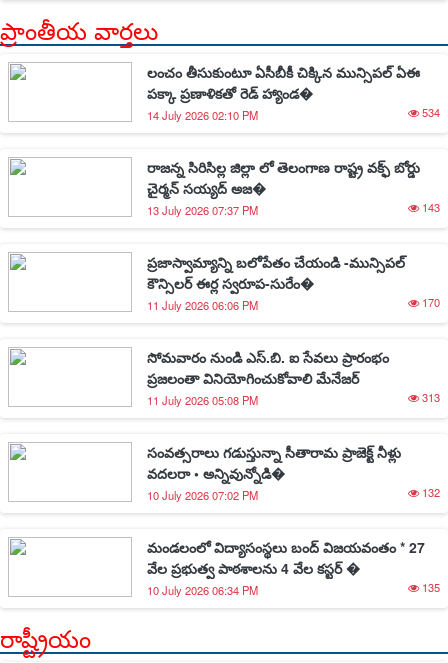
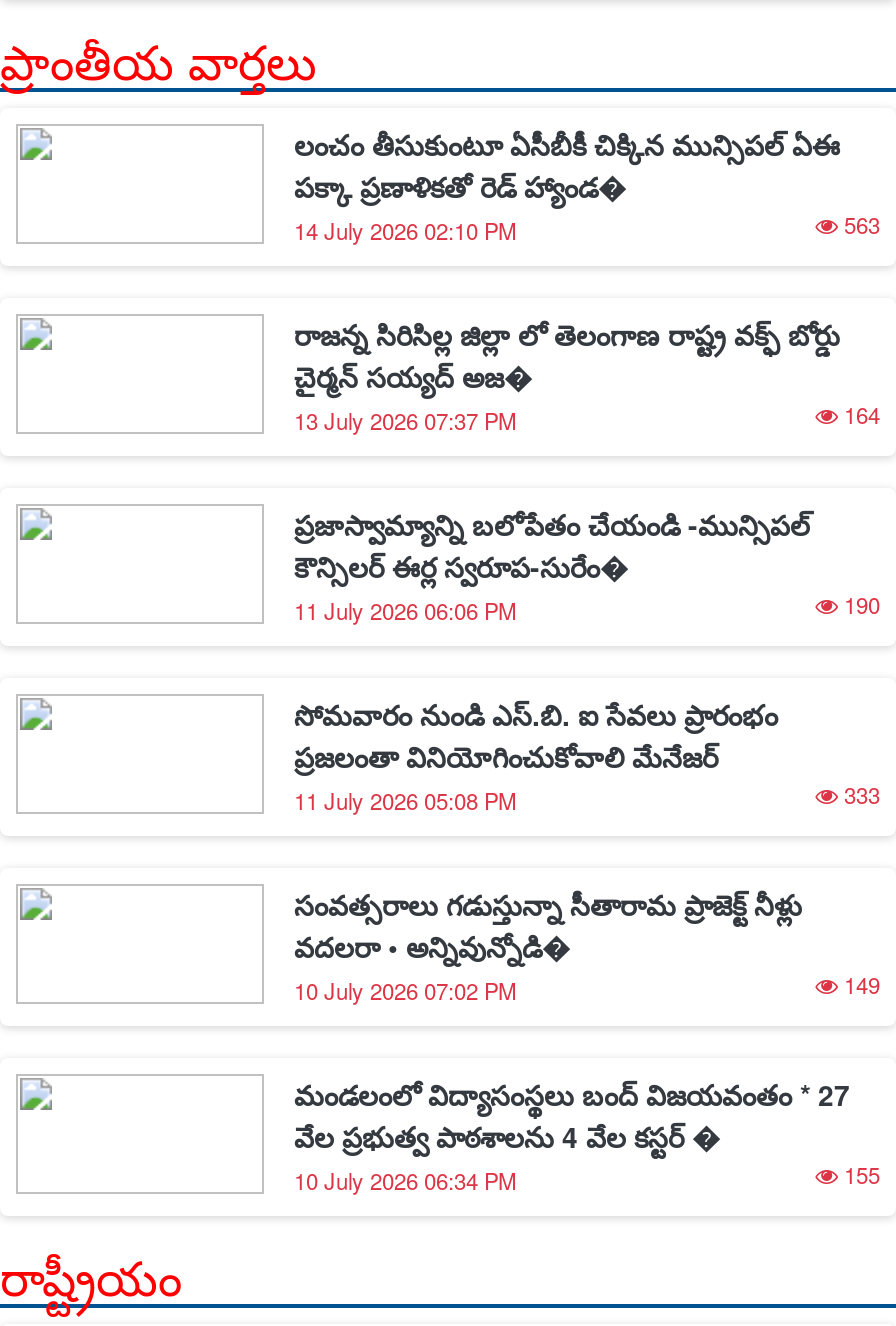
- 534
+ 563

- 143
+ 164

- 170
+ 190

- 313
+ 333

- 132
+ 149

- 135
+ 155
